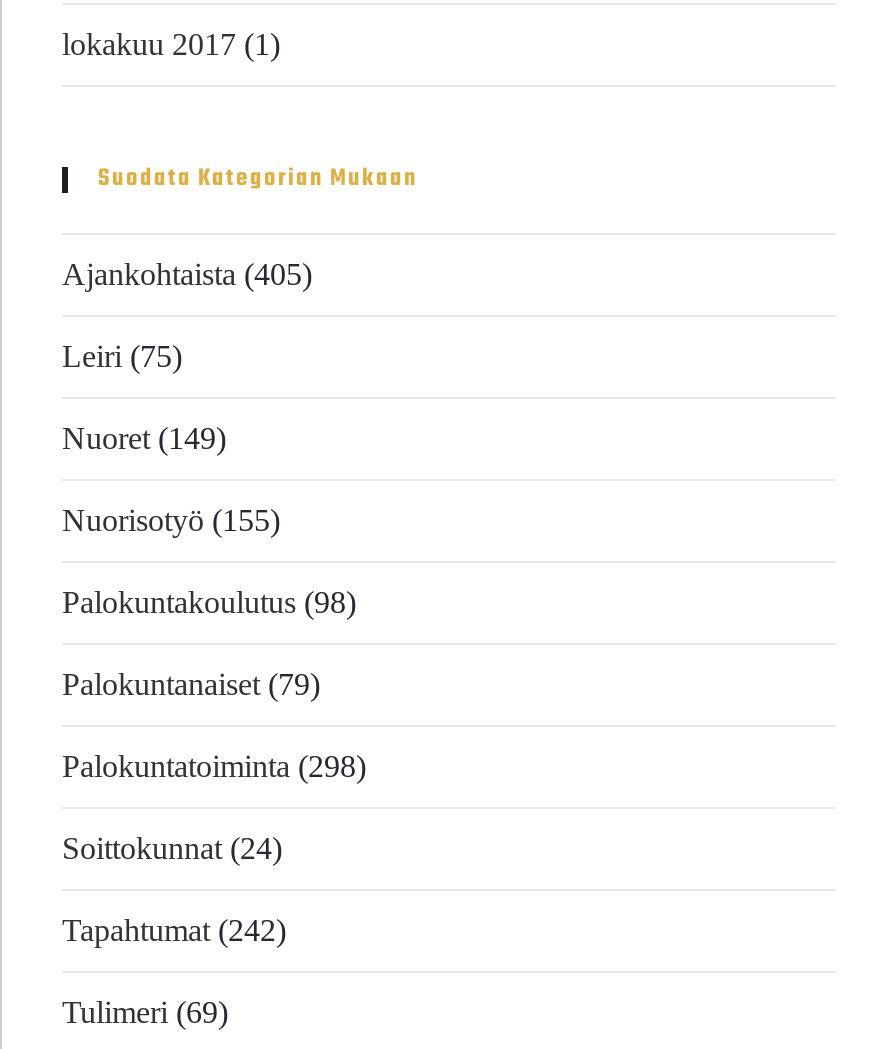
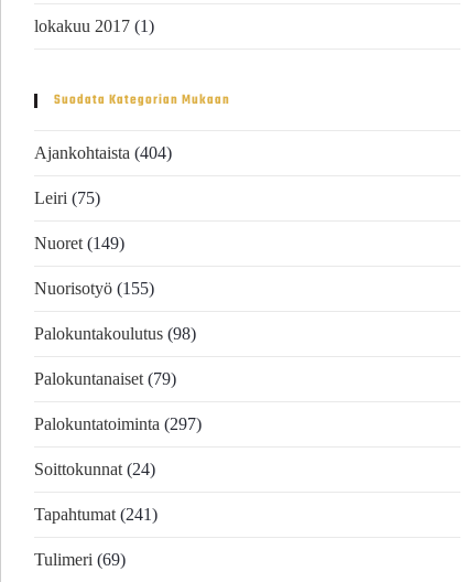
- Ajankohtaista (405)
+ Ajankohtaista (404)

- Palokuntatoiminta (298)
+ Palokuntatoiminta (297)

- Tapahtumat (242)
+ Tapahtumat (241)
